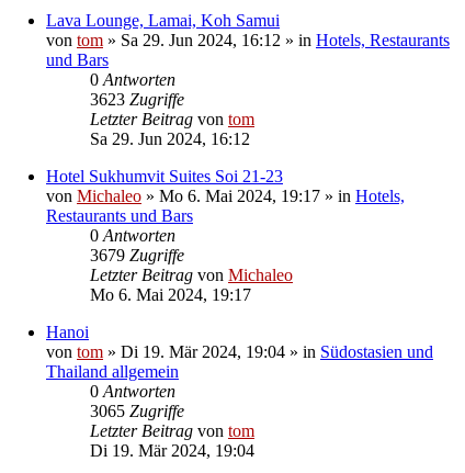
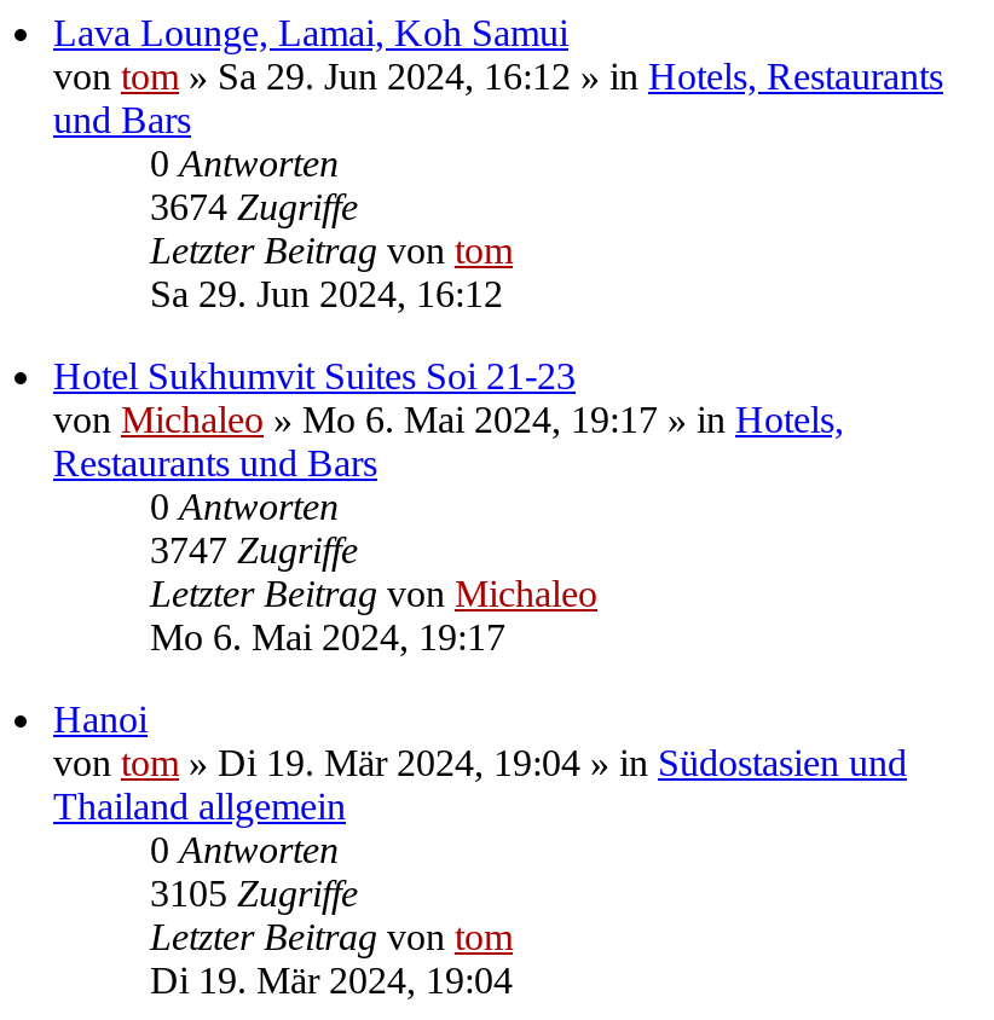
- 3623 Zugriffe
+ 3674 Zugriffe

- 3679 Zugriffe
+ 3747 Zugriffe

- 3065 Zugriffe
+ 3105 Zugriffe
